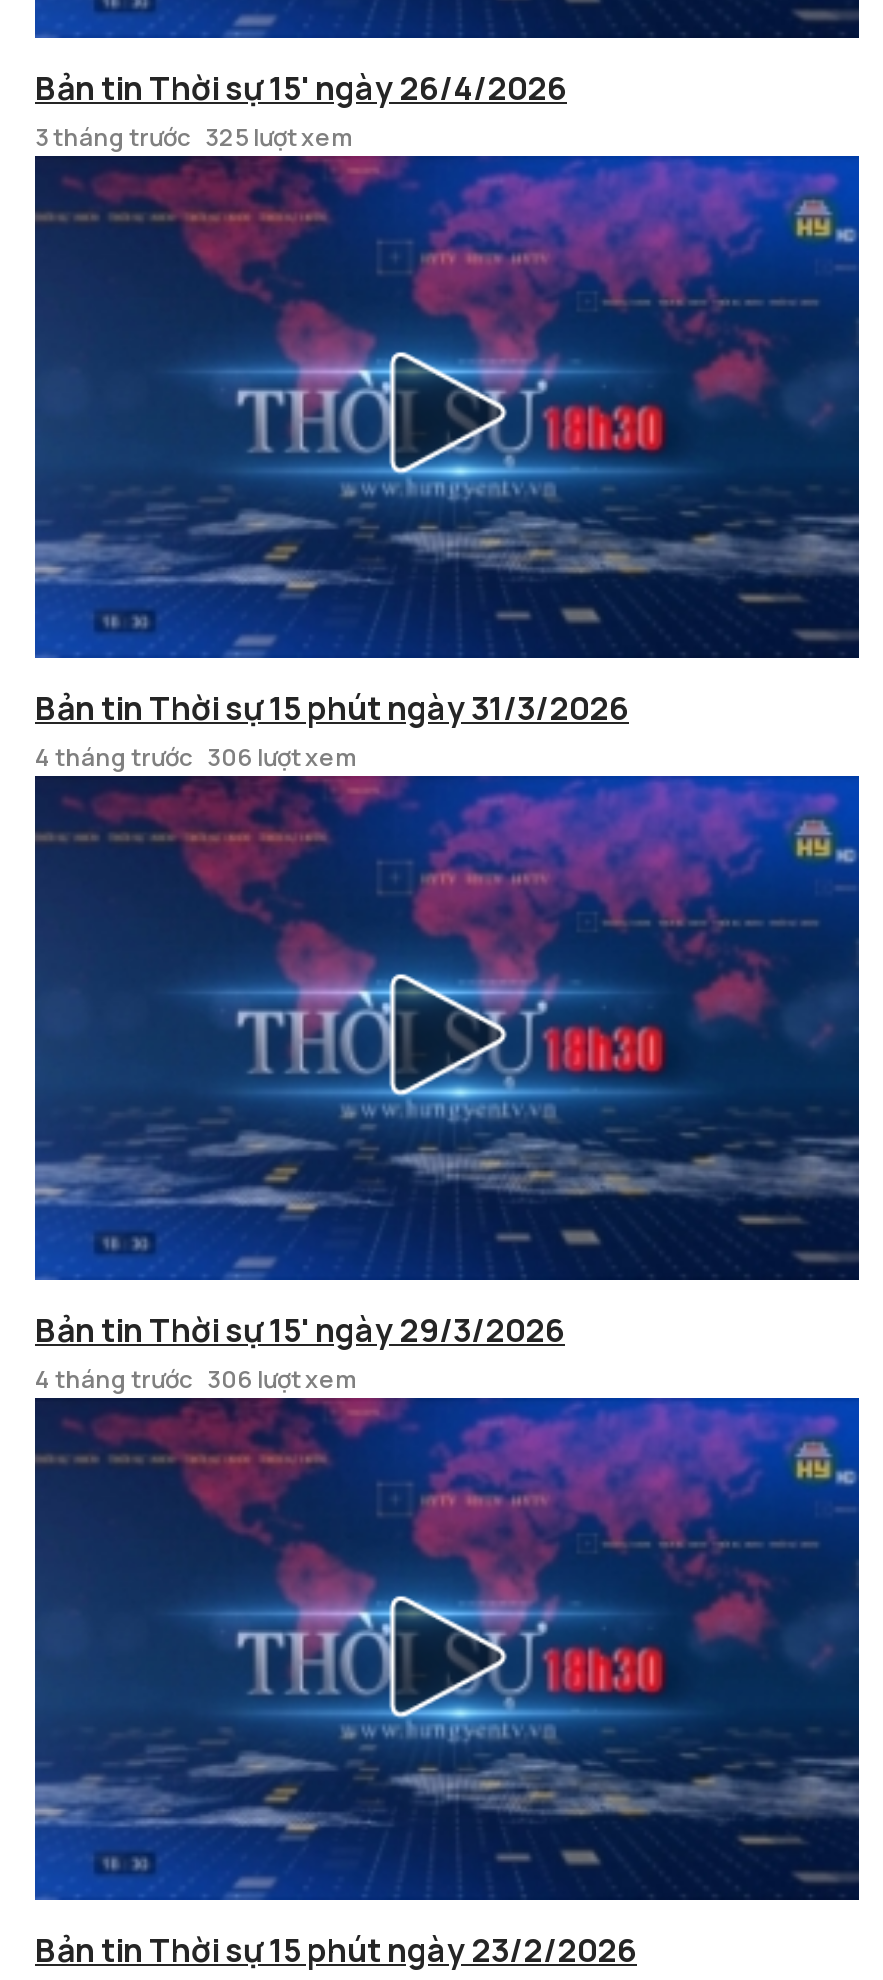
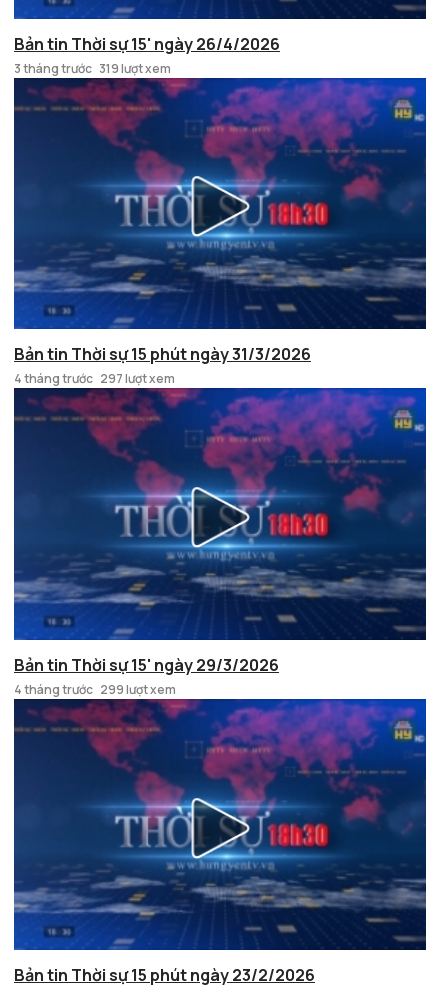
- 3 tháng trước 325 lượt xem
+ 3 tháng trước 319 lượt xem

- 4 tháng trước 306 lượt xem
+ 4 tháng trước 297 lượt xem

- 4 tháng trước 306 lượt xem
+ 4 tháng trước 299 lượt xem
